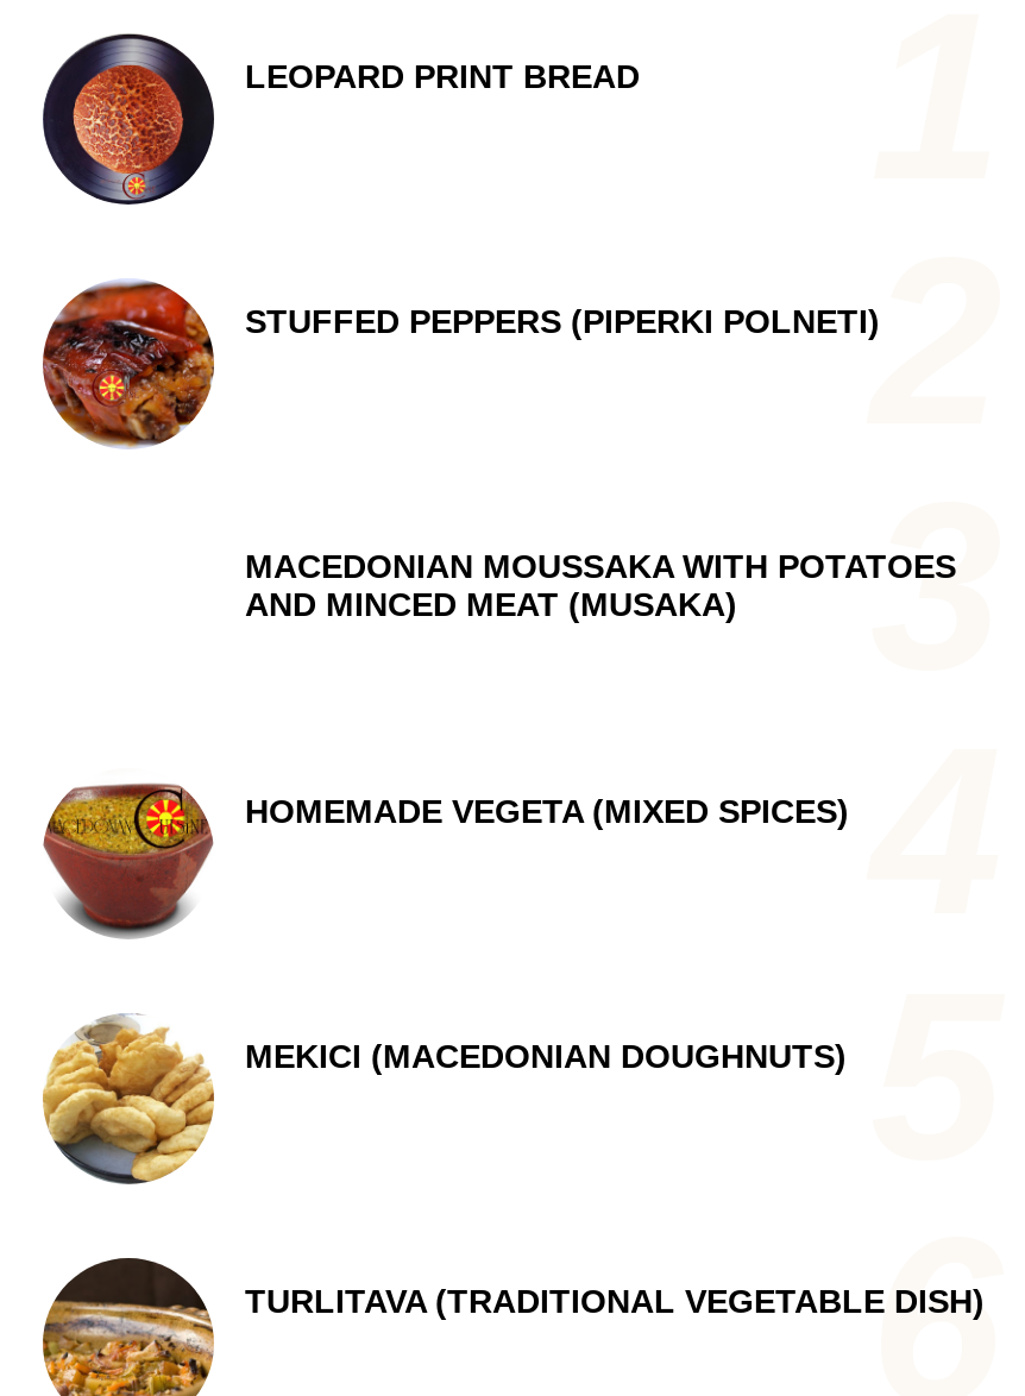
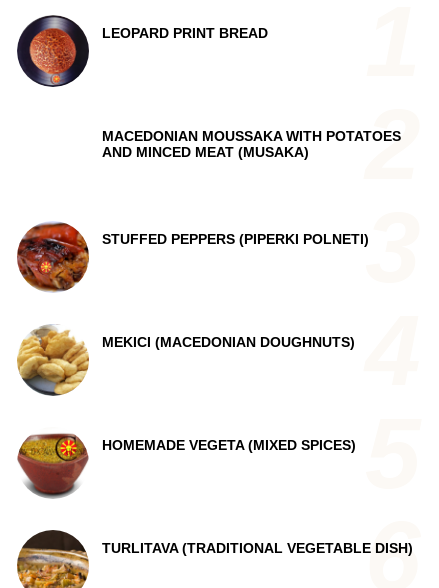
moved down: [image] | STUFFED PEPPERS (PIPERKI POLNETI)

moved up: MACEDONIAN MOUSSAKA WITH POTATOES | AND MINCED MEAT (MUSAKA)

moved down: [image] | HOMEMADE VEGETA (MIXED SPICES)

moved up: [image] | MEKICI (MACEDONIAN DOUGHNUTS)
